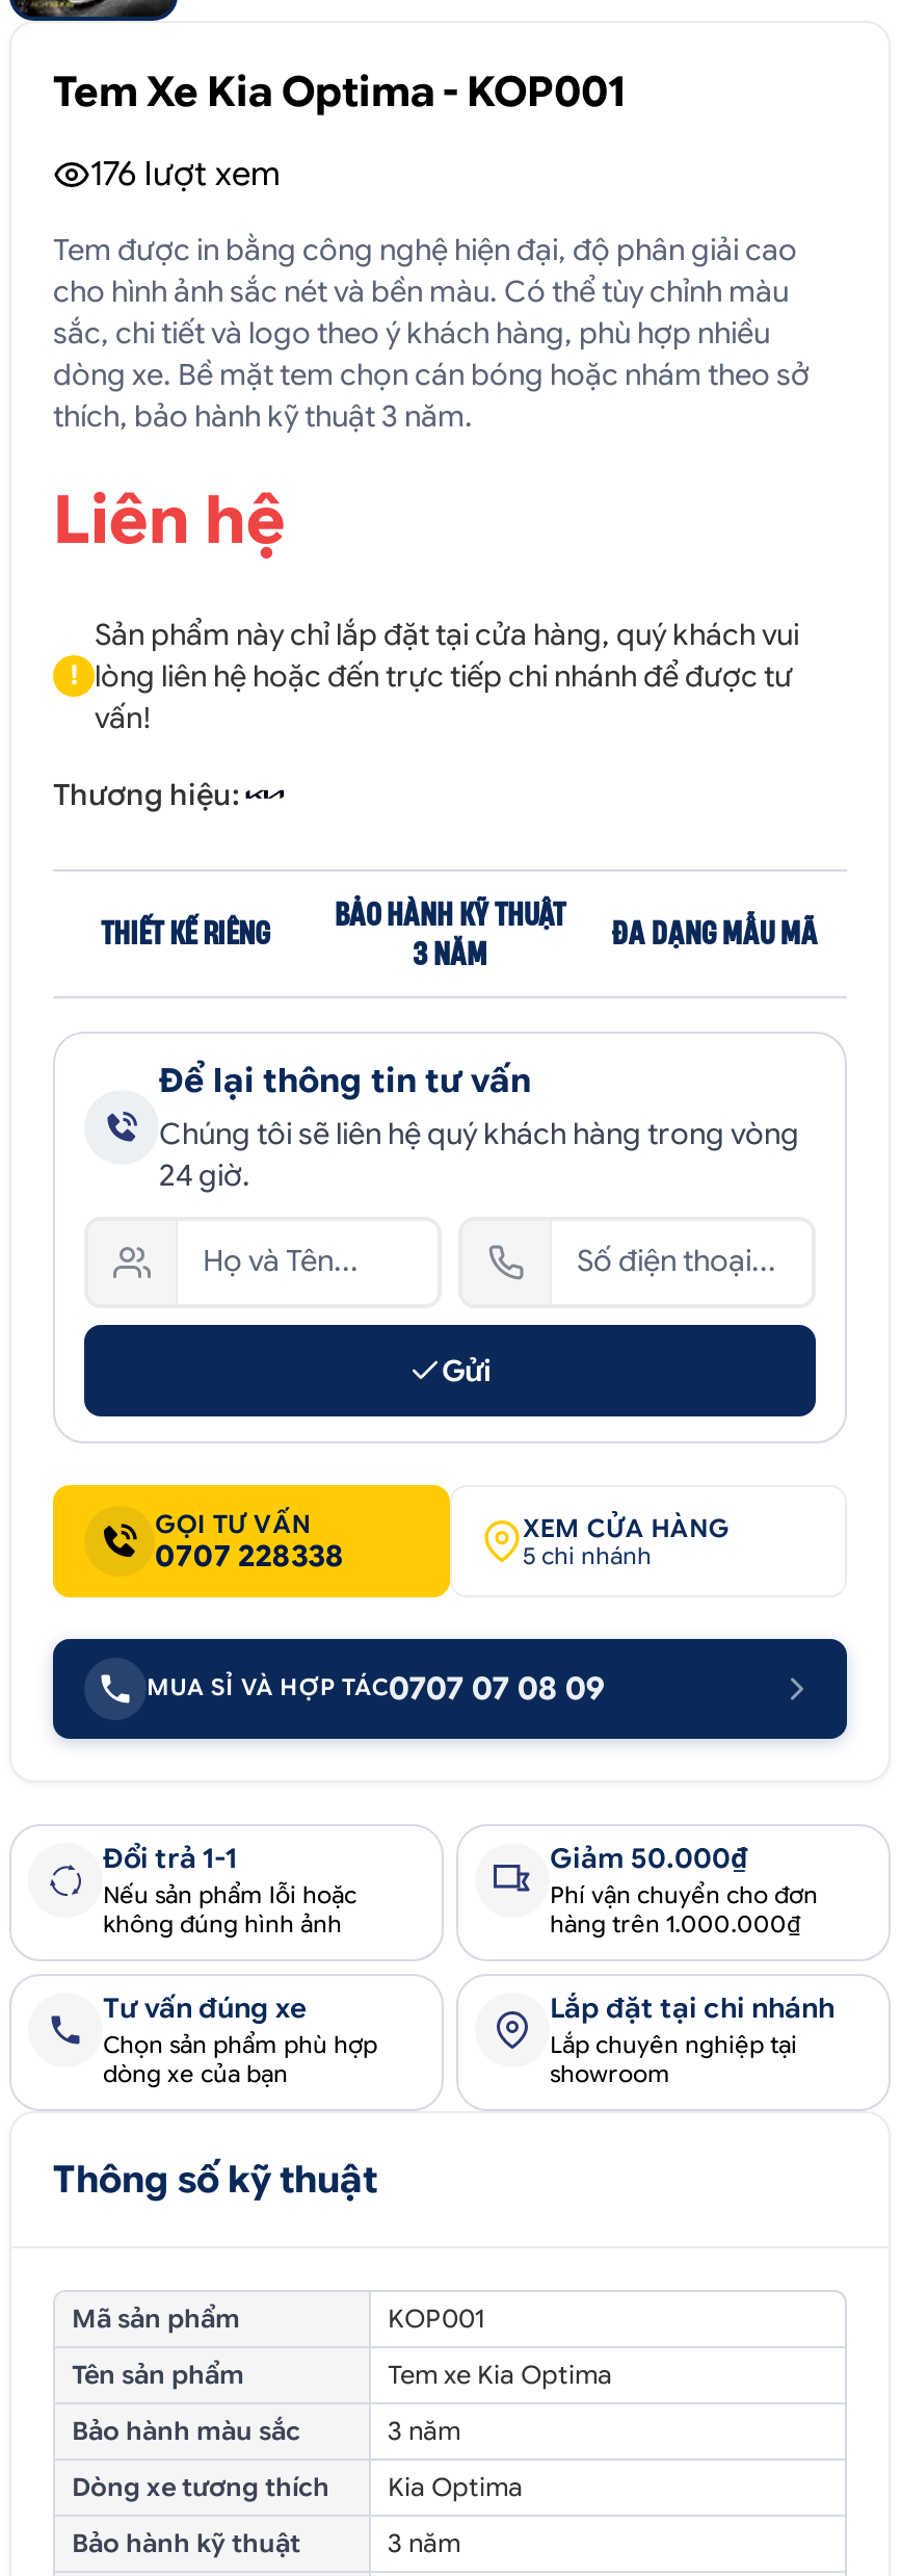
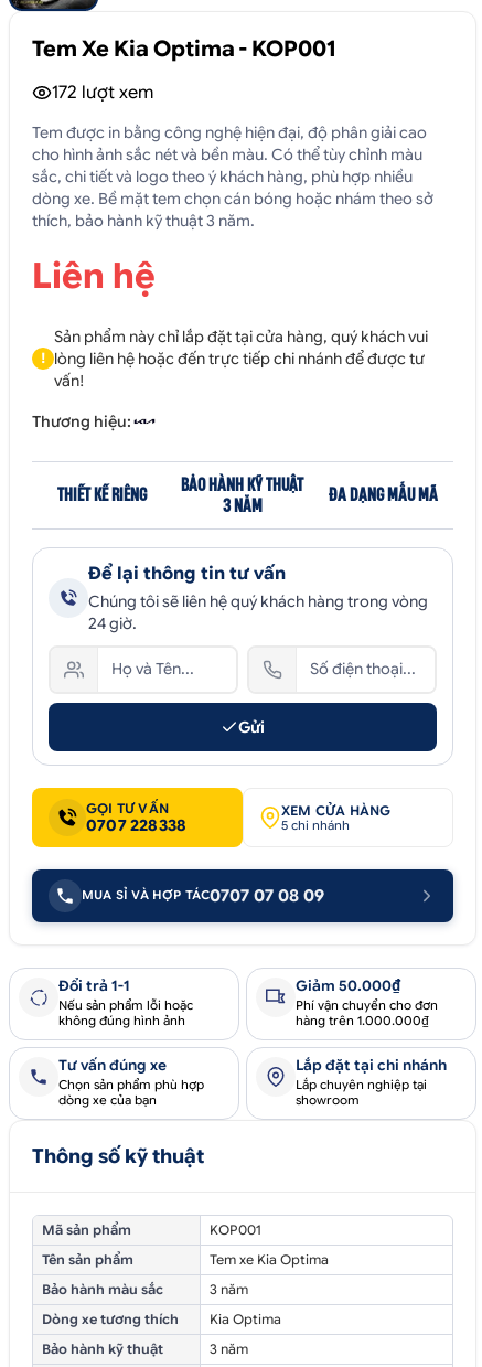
- 176 lượt xem
+ 172 lượt xem
